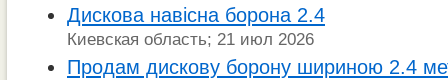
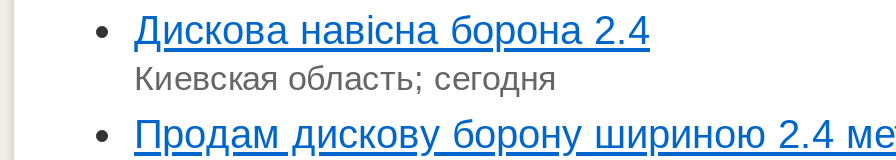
- Киевская область; 21 июл 2026
+ Киевская область; сегодня
